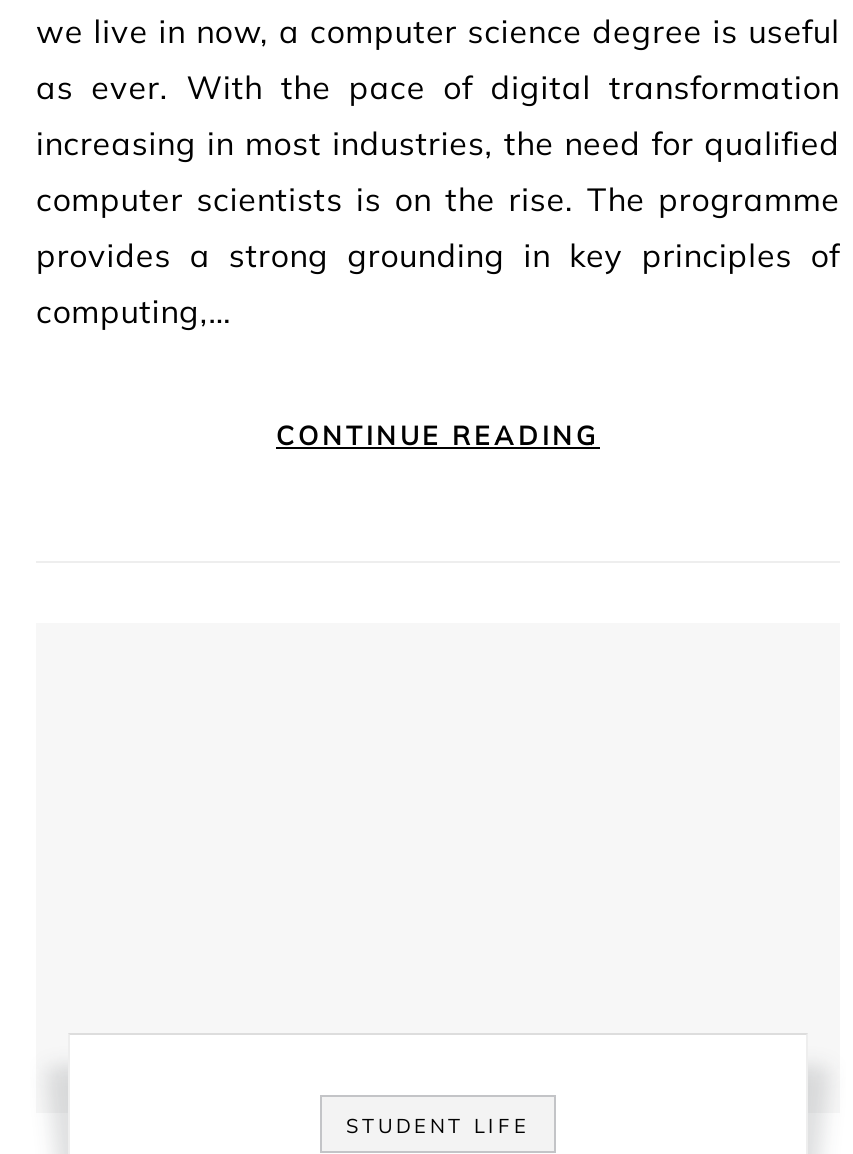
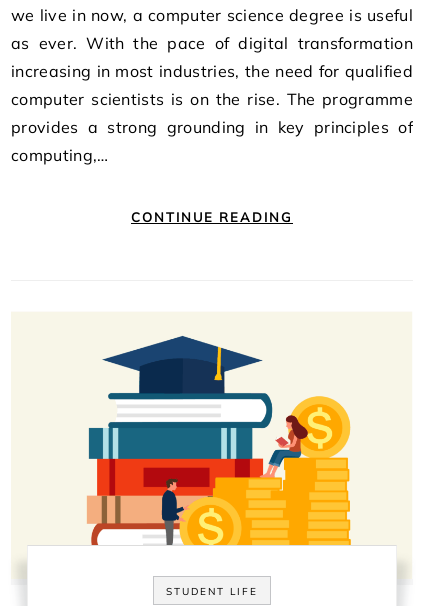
+ [image]
